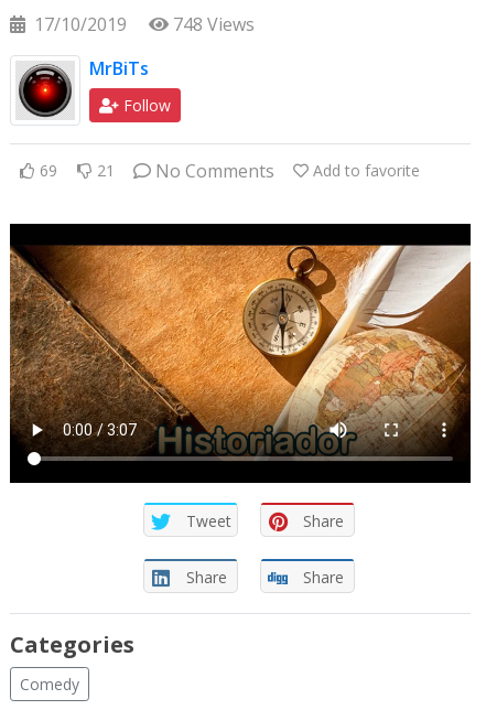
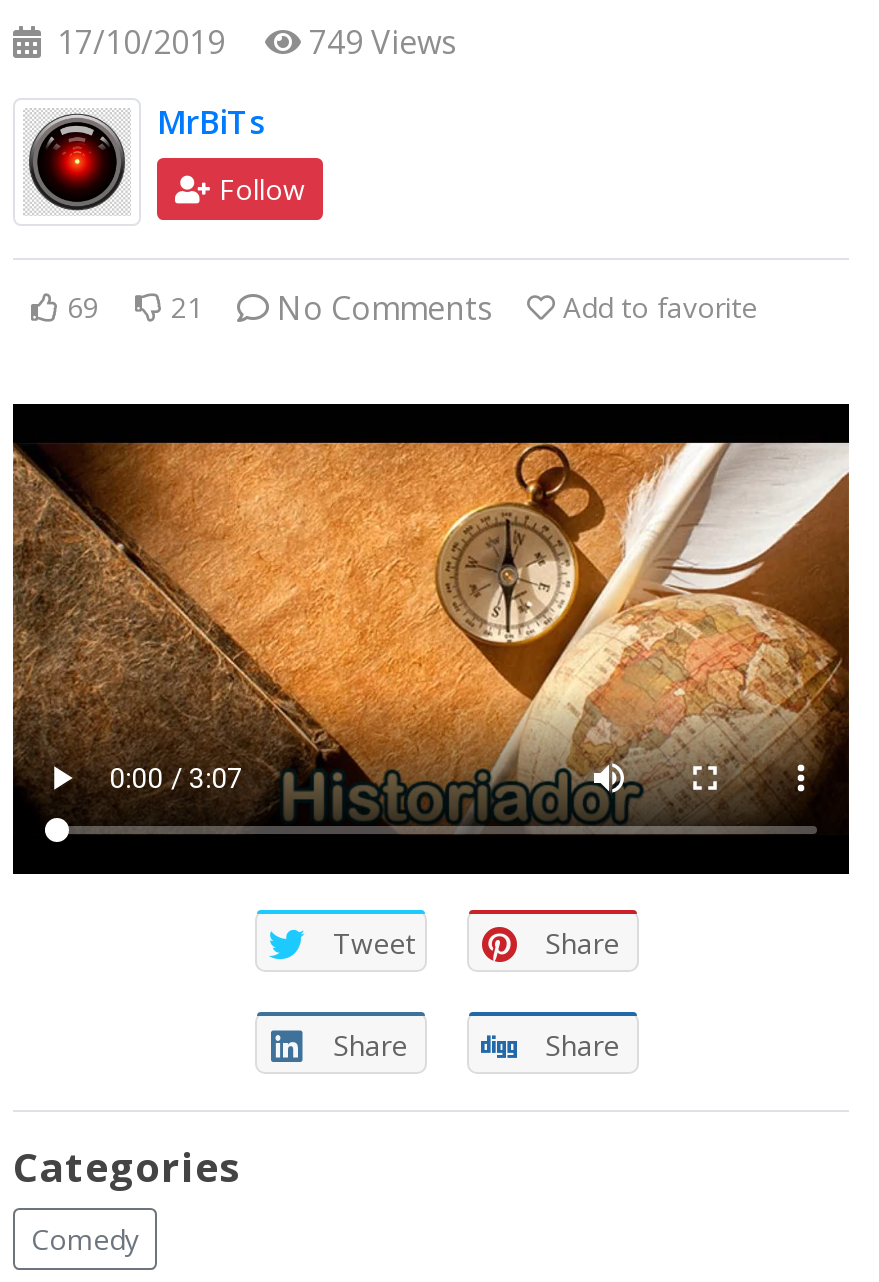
- 17/10/2019 748 Views
+ 17/10/2019 749 Views
